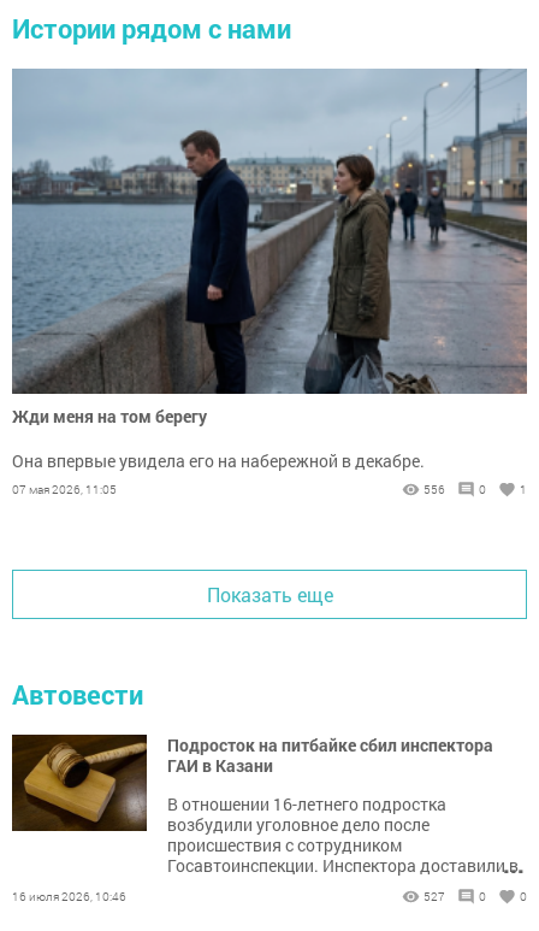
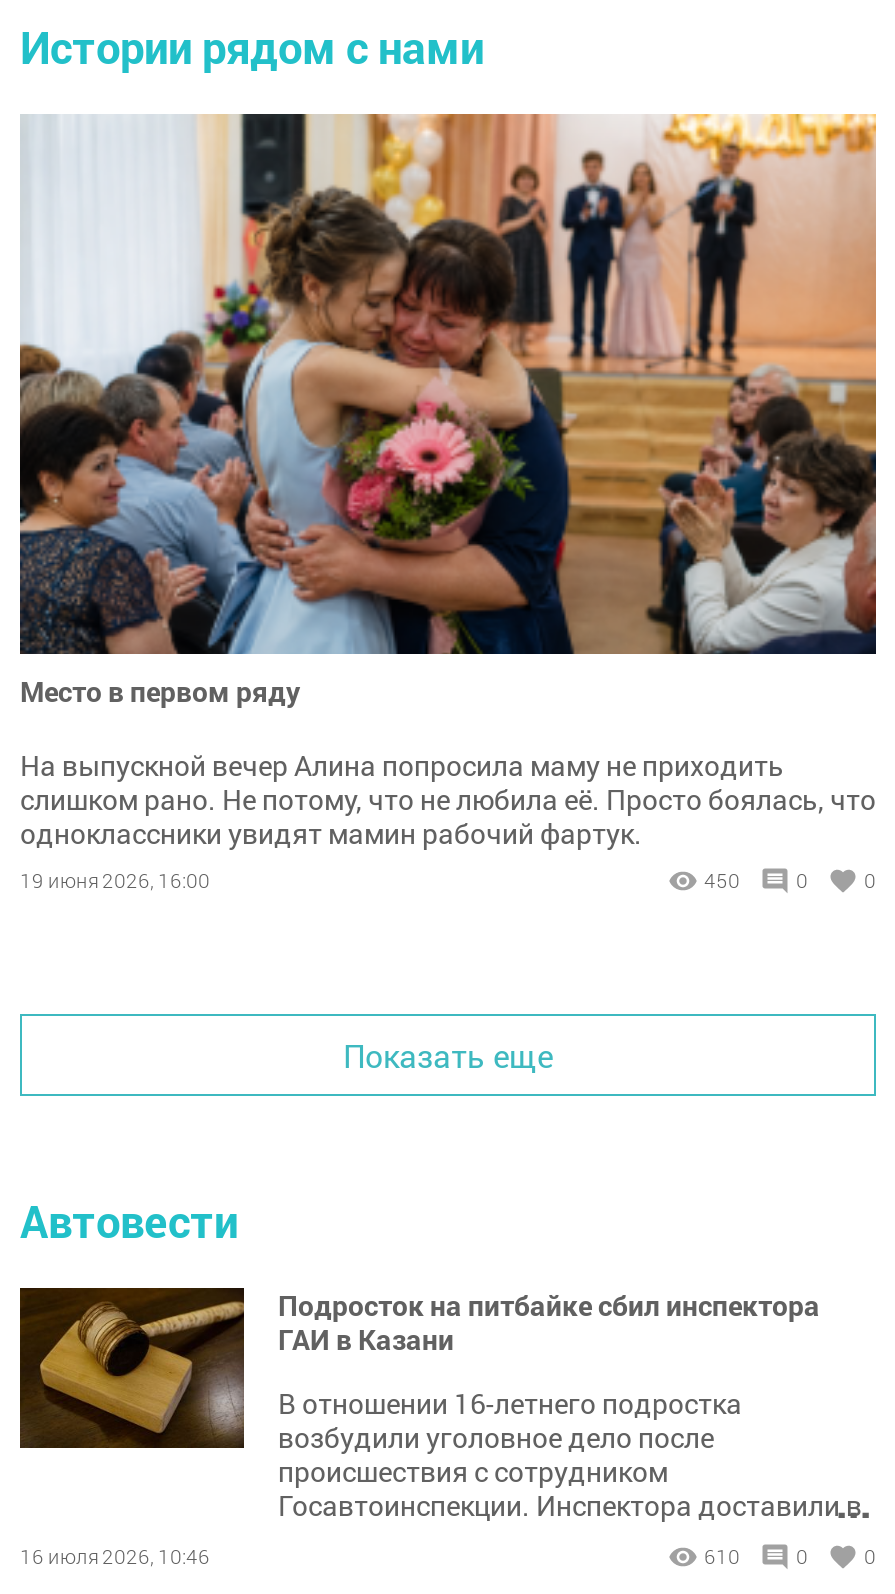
- [image]
- Жди меня на том берегу
+ [image]
+ Место в первом ряду

- Она впервые увидела его на набережной в декабре.
- 07 мая 2026, 11:05
- 556
+ На выпускной вечер Алина попросила маму не приходить
+ слишком рано. Не потому, что не любила её. Просто боялась, что
+ одноклассники увидят мамин рабочий фартук.
+ 19 июня 2026, 16:00
+ 450

- 1
+ 0

- 527
+ 610
